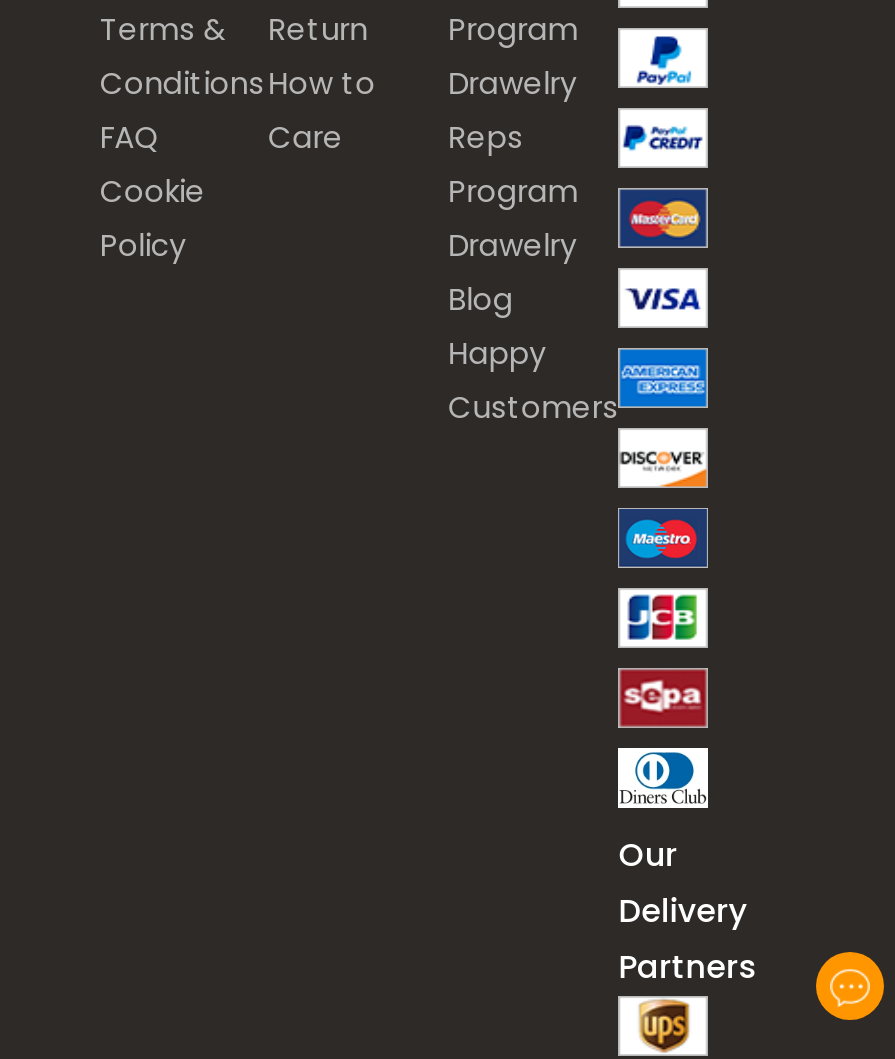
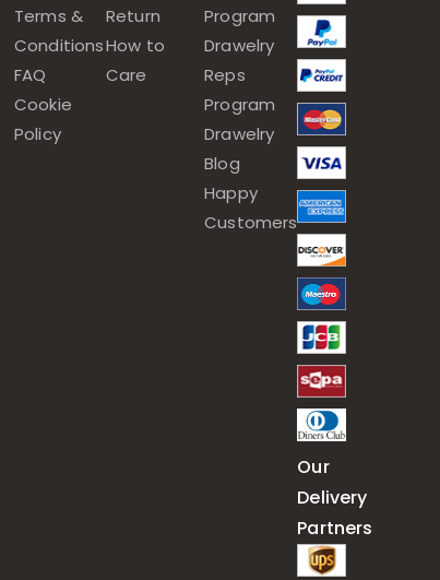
- [image]
